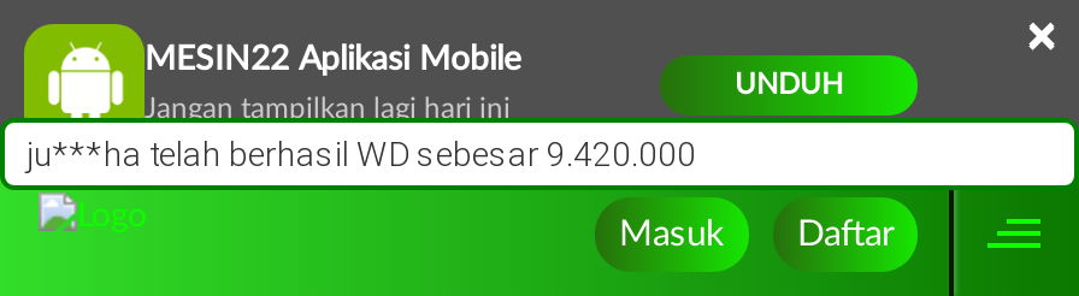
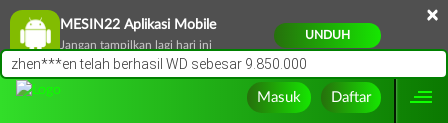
- ju***ha telah berhasil WD sebesar 9.420.000
+ zhen***en telah berhasil WD sebesar 9.850.000
